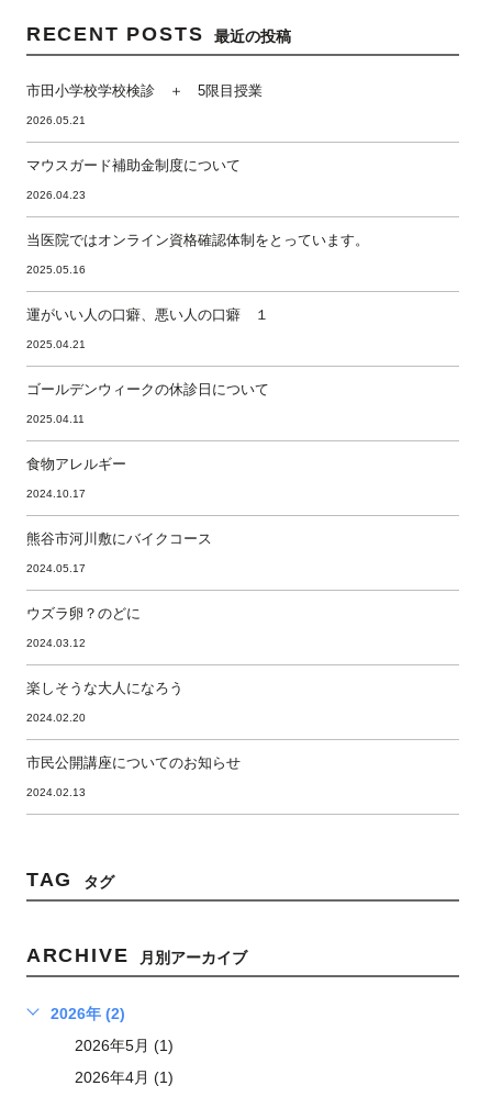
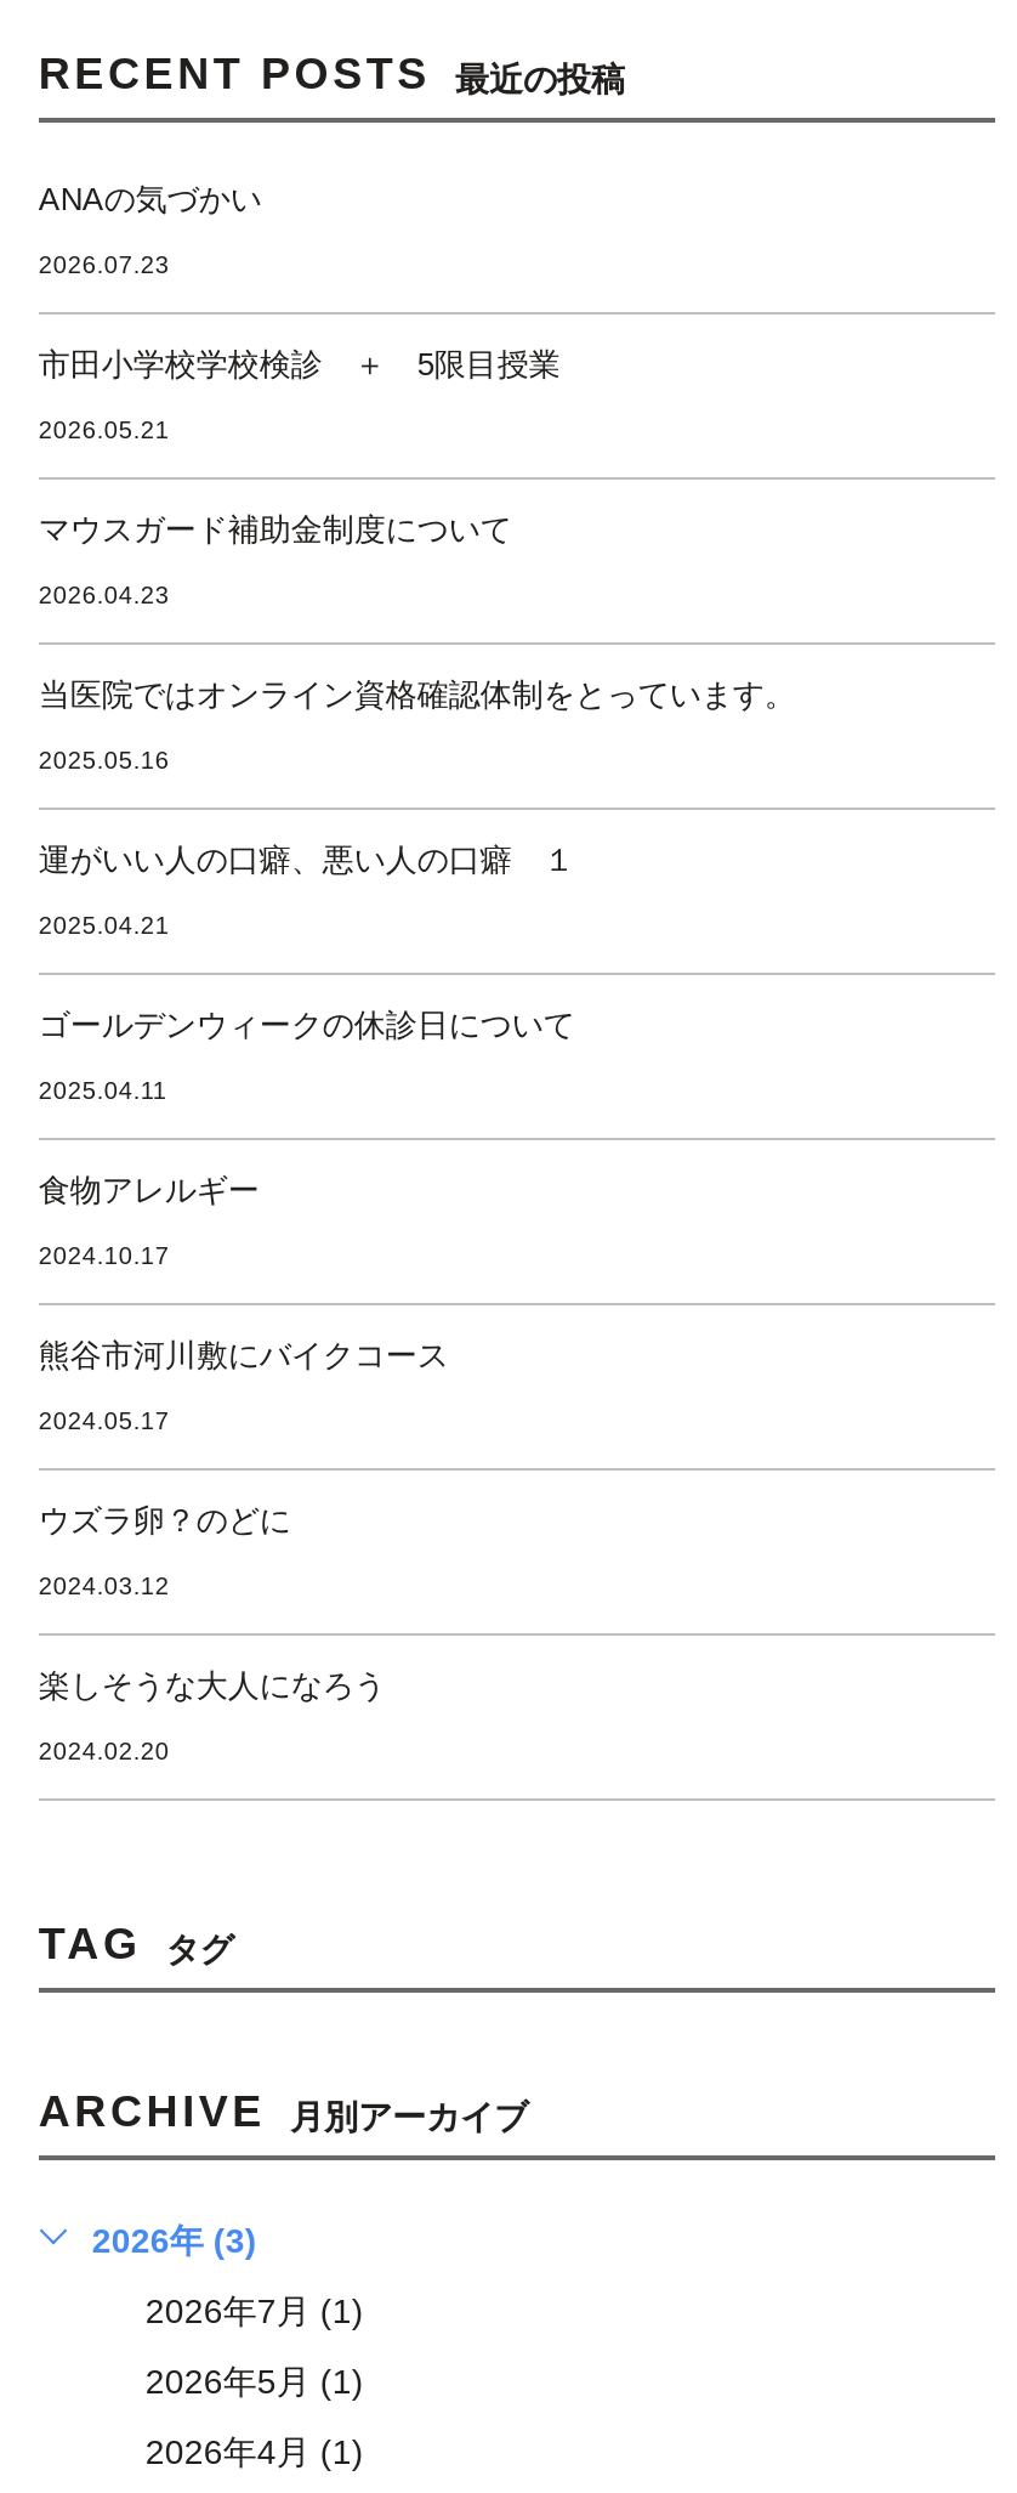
+ ANAの気づかい
+ 2026.07.23

moved down: 市田小学校学校検診 ＋ 5限目授業 | 2026.05.21 | マウスガード補助金制度について | ... | 楽しそうな大人になろう | 2024.02.20

- 市民公開講座についてのお知らせ
- 2024.02.13

- 2026年 (2)
+ 2026年 (3)
+ 2026年7月 (1)
